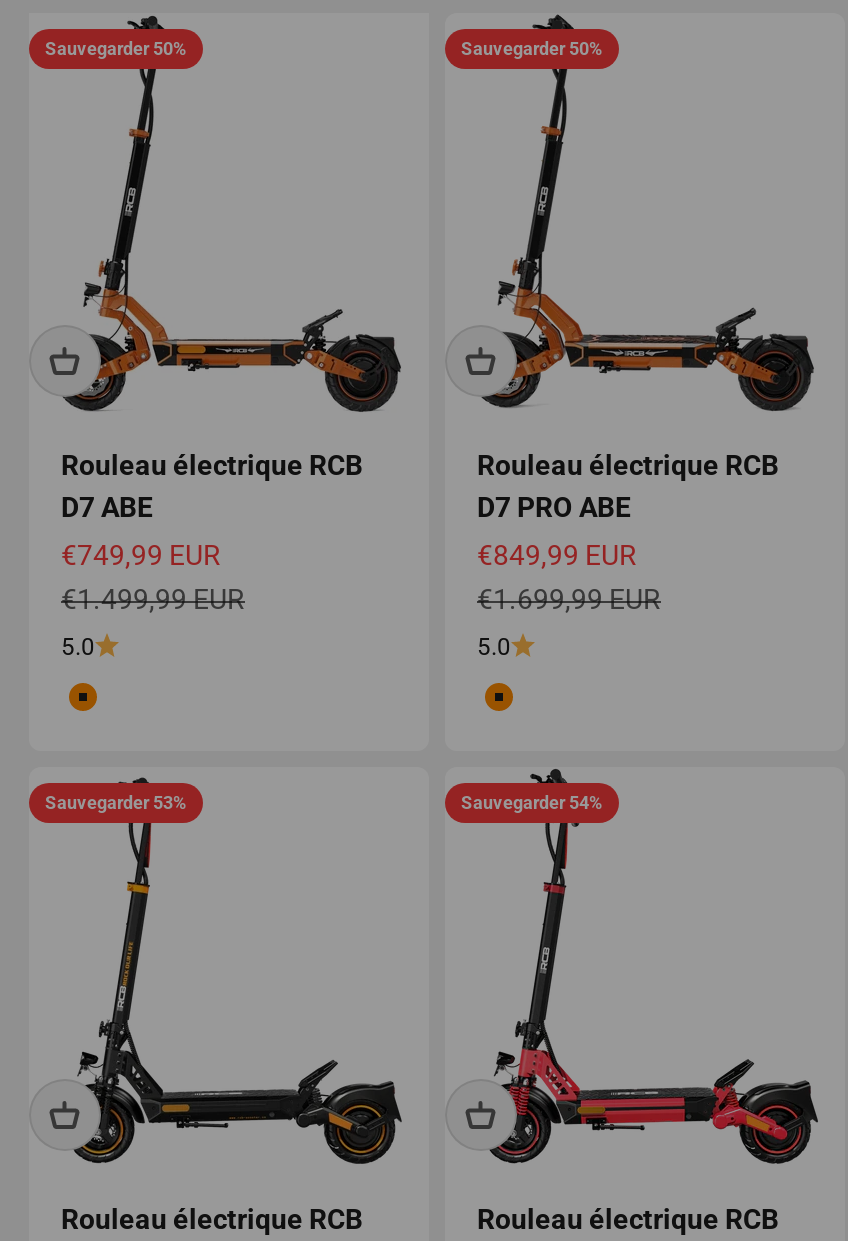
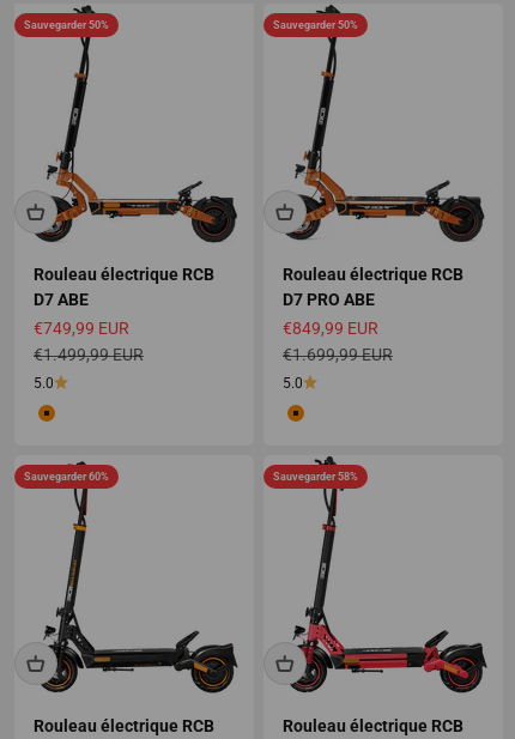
- Sauvegarder 53%
+ Sauvegarder 60%

- Sauvegarder 54%
+ Sauvegarder 58%
